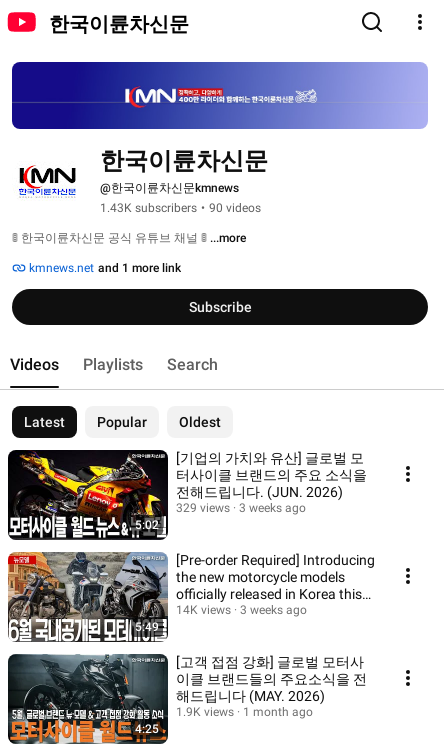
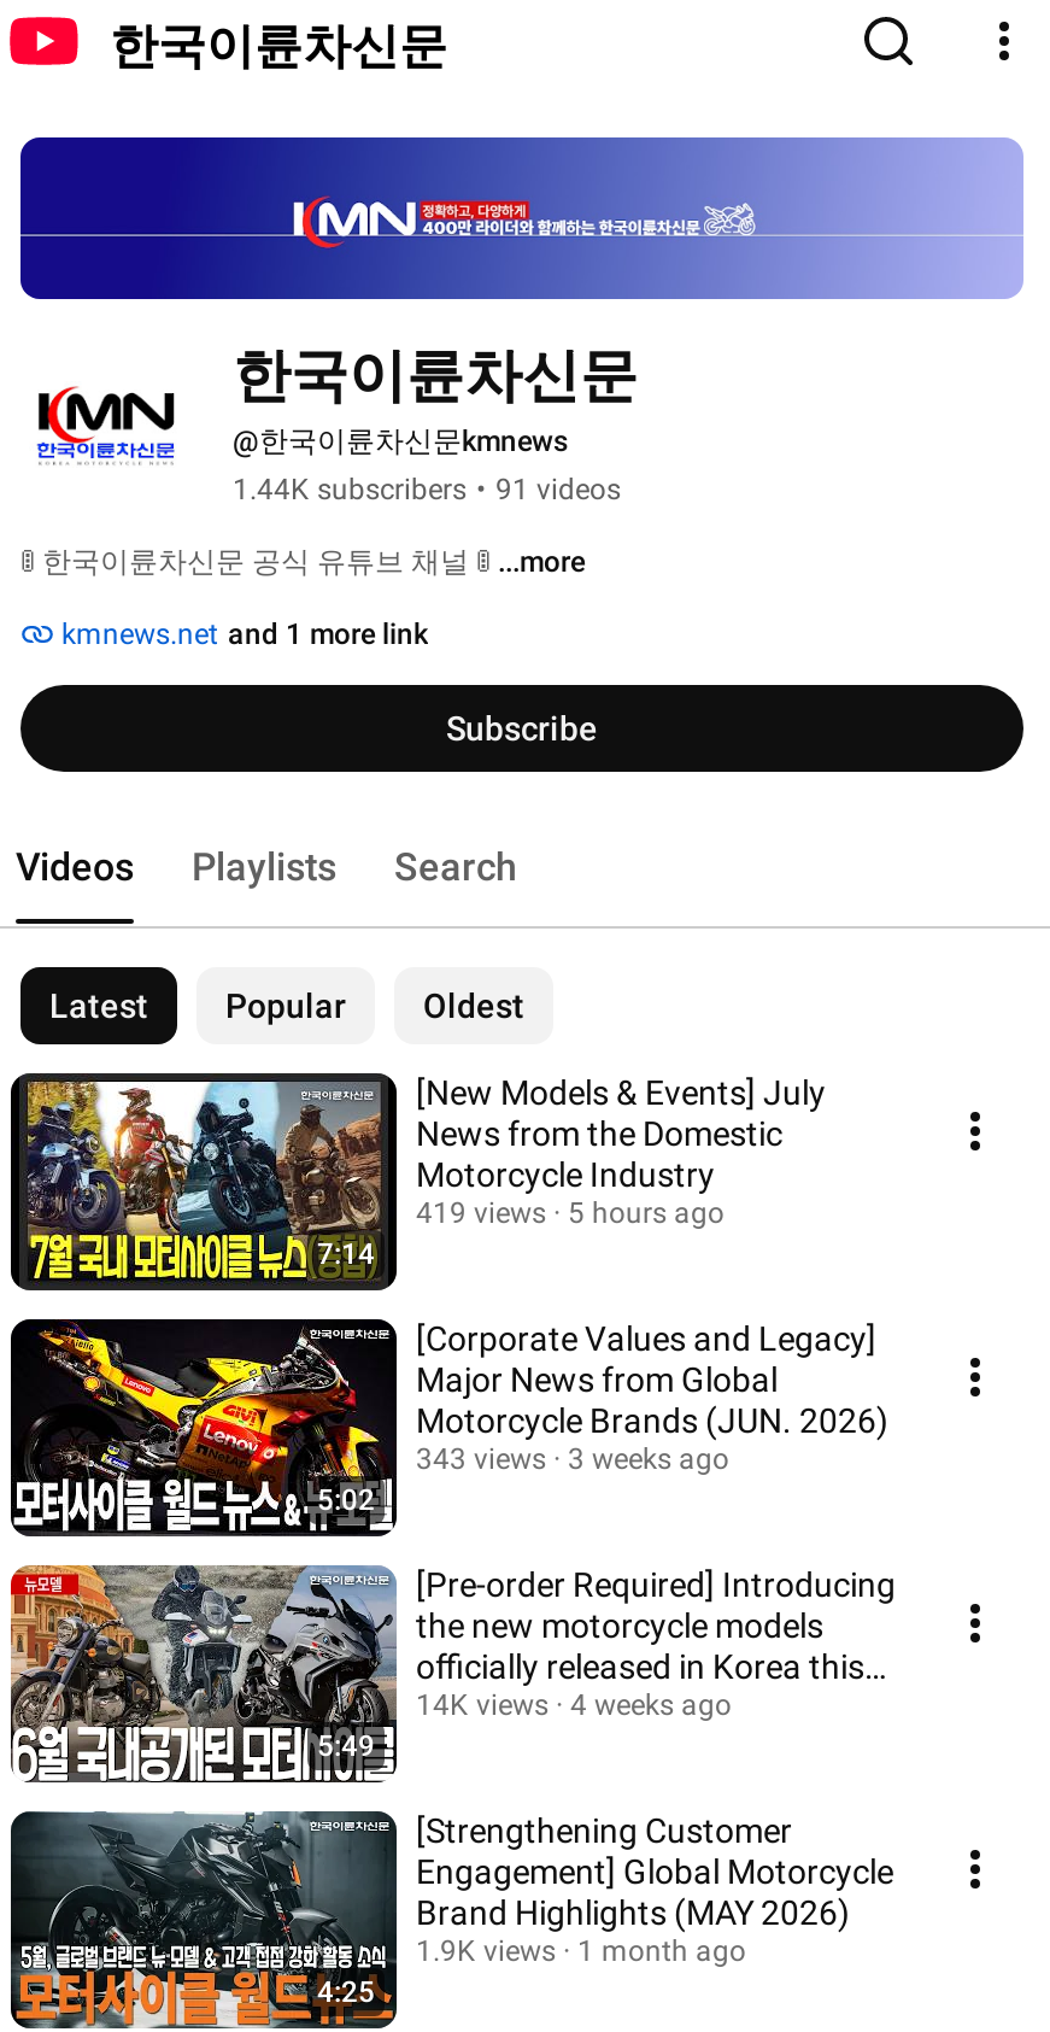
- 1.43K subscribers • 90 videos
+ 1.44K subscribers • 91 videos

+ [image]
+ 7:14

+ [New Models & Events] July
+ News from the Domestic
+ Motorcycle Industry
+ 419 views
+ 5 hours ago

- [기업의 가치와 유산] 글로벌 모
- 터사이클 브랜드의 주요 소식을
- 전해드립니다. (JUN. 2026)
- 329 views
+ [Corporate Values and Legacy]
+ Major News from Global
+ Motorcycle Brands (JUN. 2026)
+ 343 views

- 3 weeks ago
+ 4 weeks ago

- [고객 접점 강화] 글로벌 모터사
- 이클 브랜드들의 주요소식을 전
- 해드립니다 (MAY. 2026)
+ [Strengthening Customer
+ Engagement] Global Motorcycle
+ Brand Highlights (MAY 2026)
